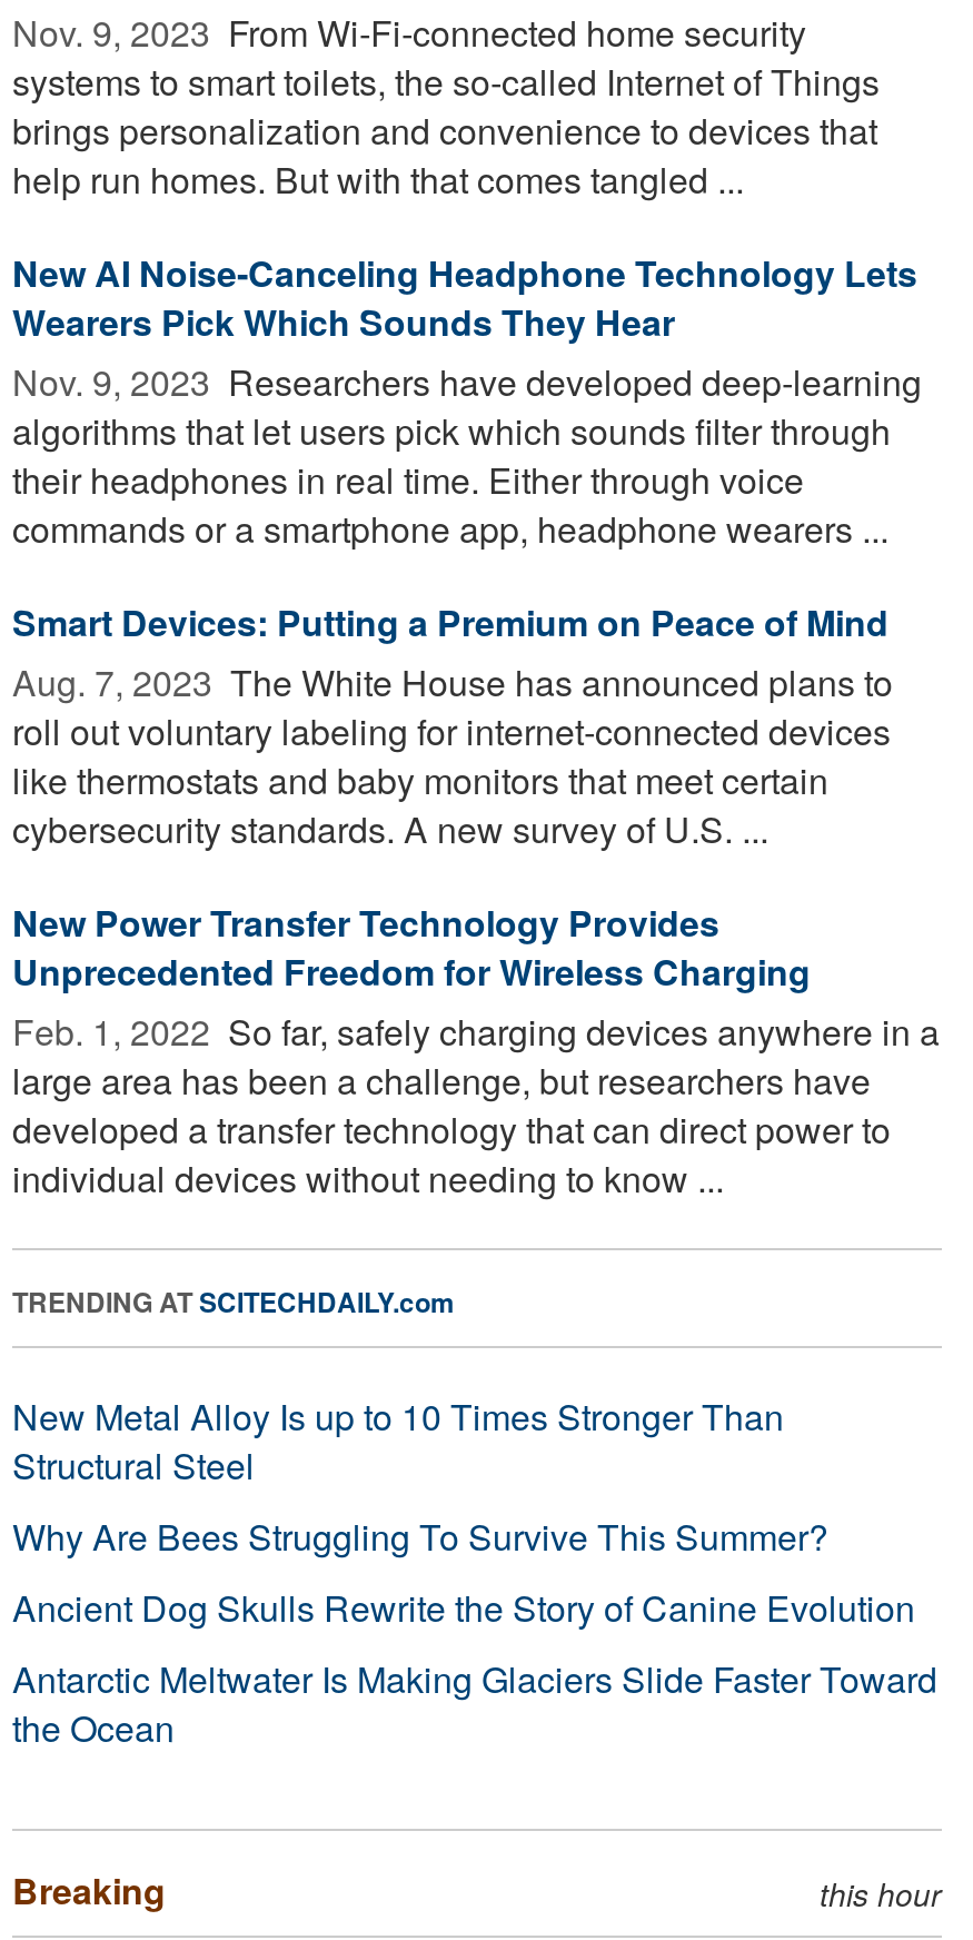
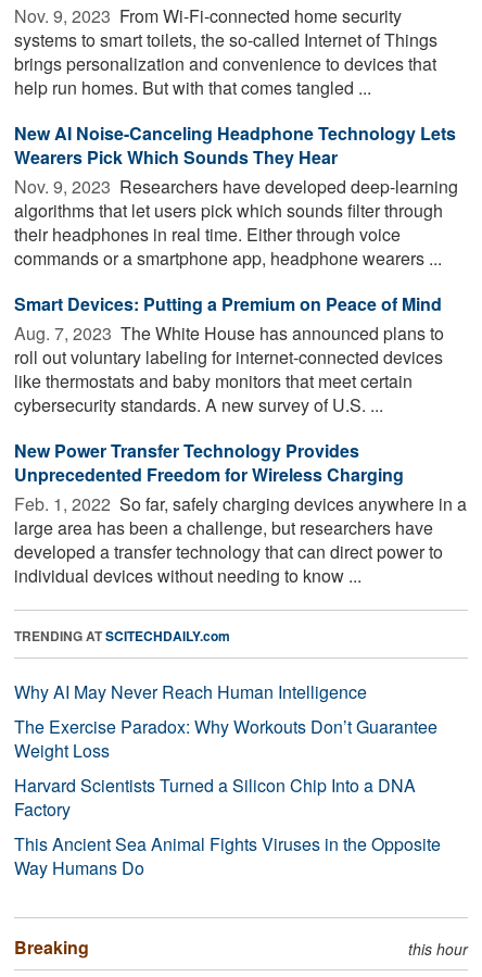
- New Metal Alloy Is up to 10 Times Stronger Than
- Structural Steel
- Why Are Bees Struggling To Survive This Summer?
- Ancient Dog Skulls Rewrite the Story of Canine Evolution
- Antarctic Meltwater Is Making Glaciers Slide Faster Toward
- the Ocean
+ Why AI May Never Reach Human Intelligence
+ The Exercise Paradox: Why Workouts Don’t Guarantee
+ Weight Loss
+ Harvard Scientists Turned a Silicon Chip Into a DNA
+ Factory
+ This Ancient Sea Animal Fights Viruses in the Opposite
+ Way Humans Do
